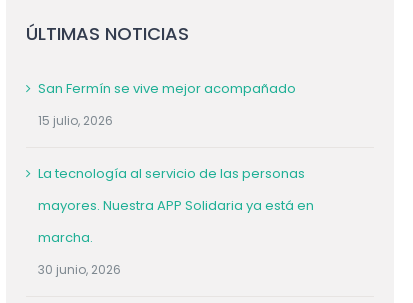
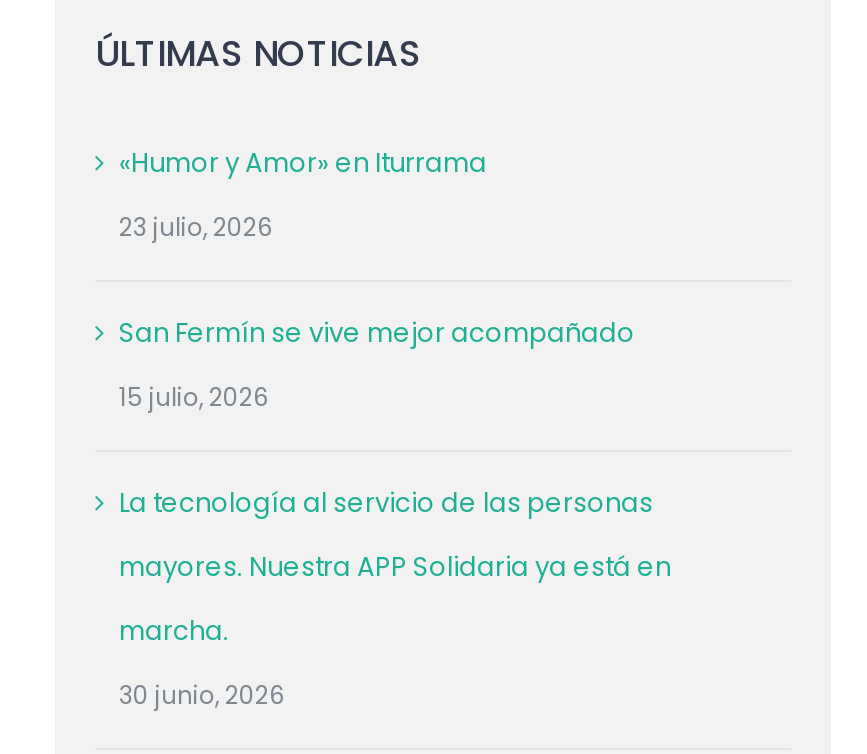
+ «Humor y Amor» en Iturrama
+ 23 julio, 2026
